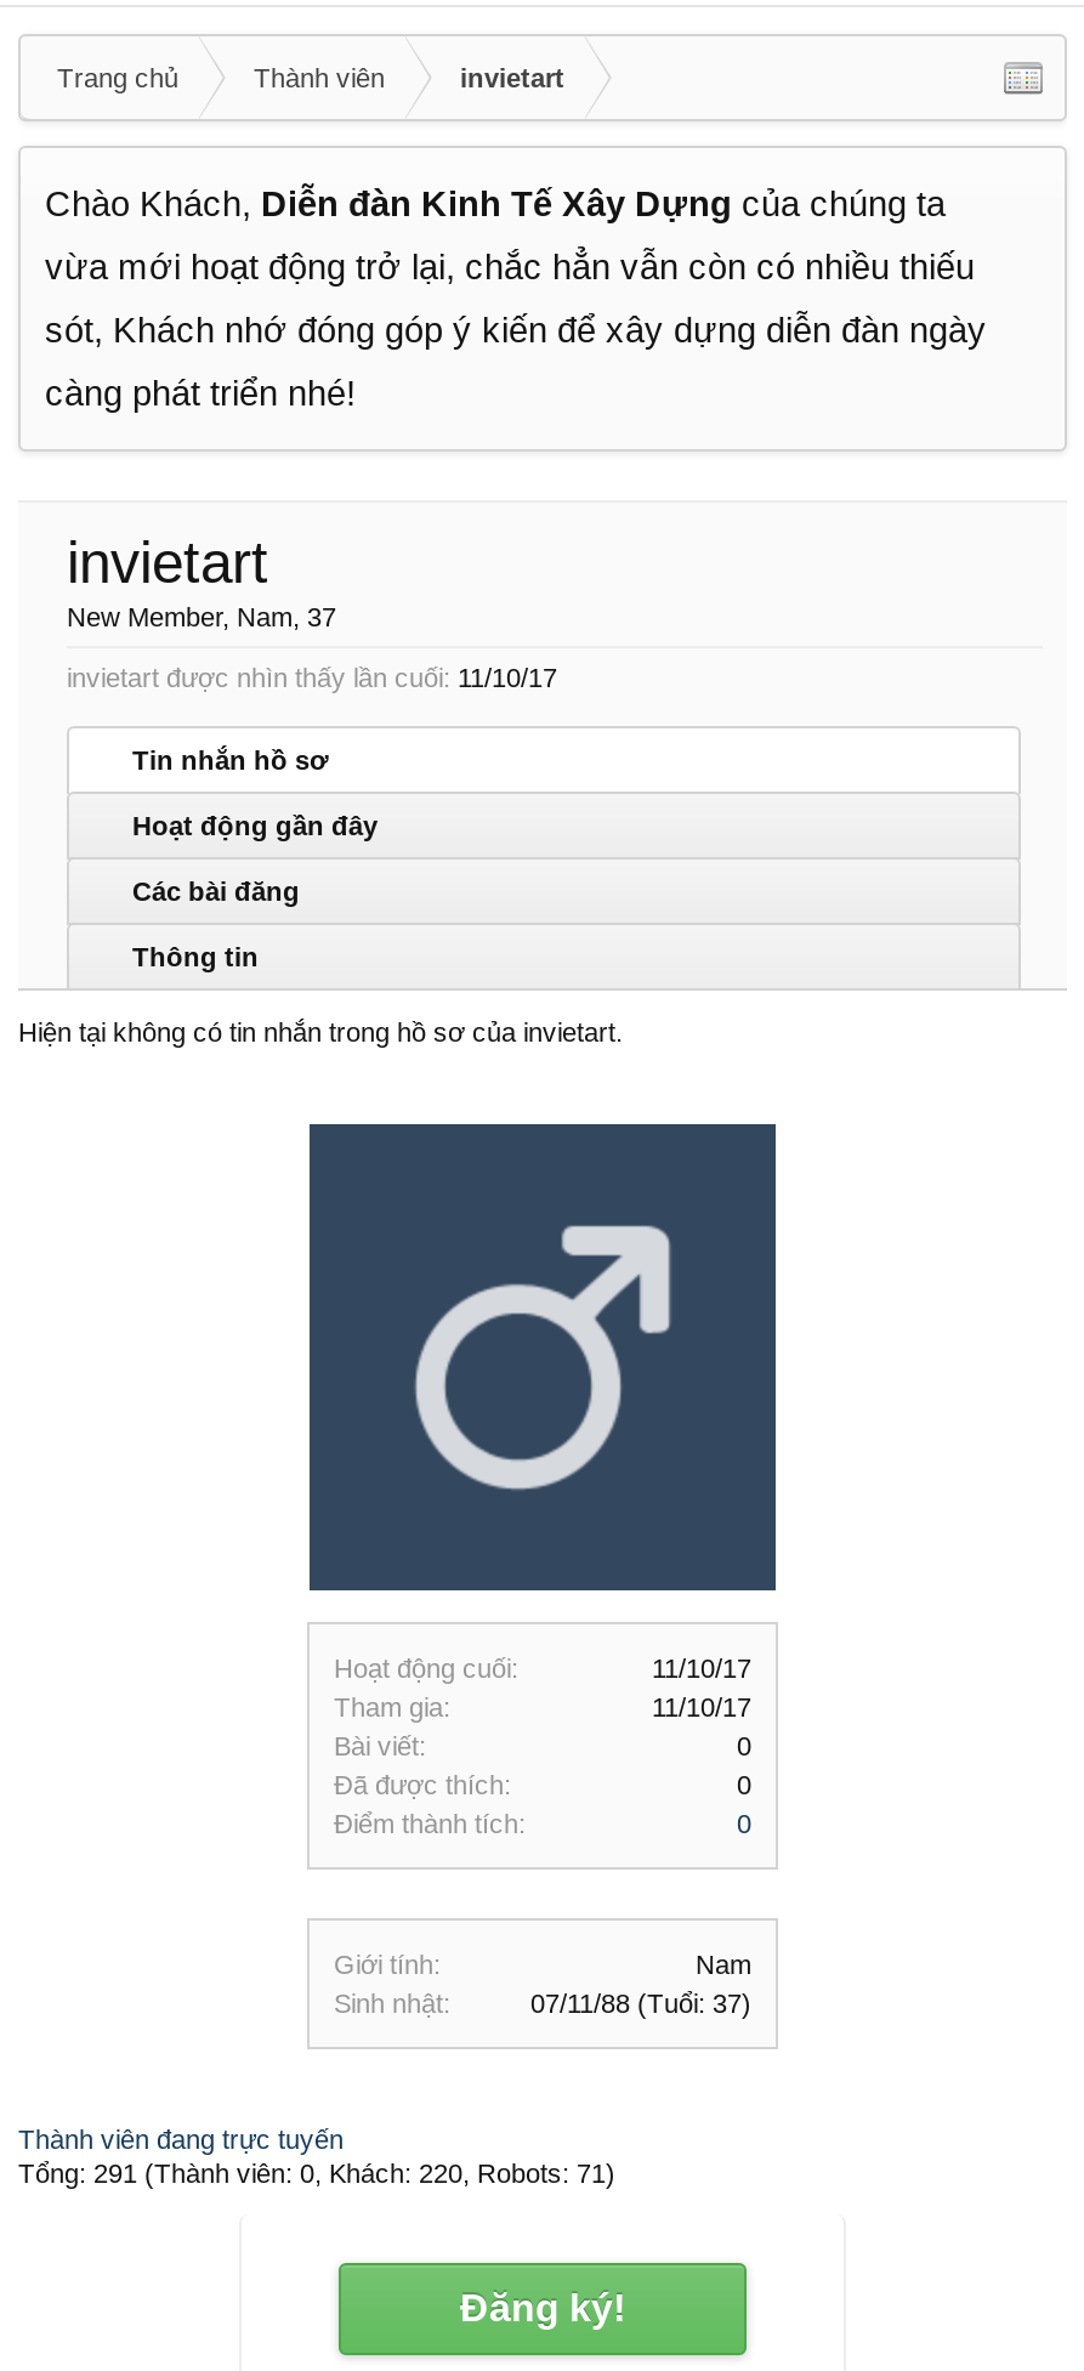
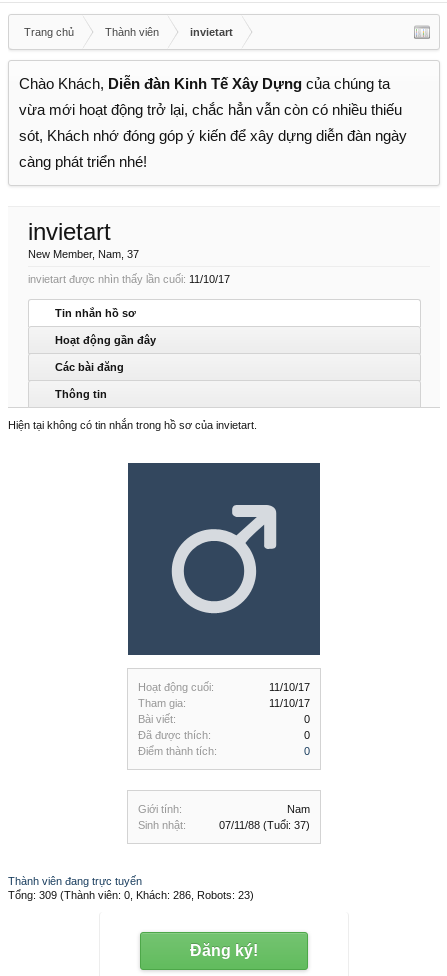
- Tổng: 291 (Thành viên: 0, Khách: 220, Robots: 71)
+ Tổng: 309 (Thành viên: 0, Khách: 286, Robots: 23)
